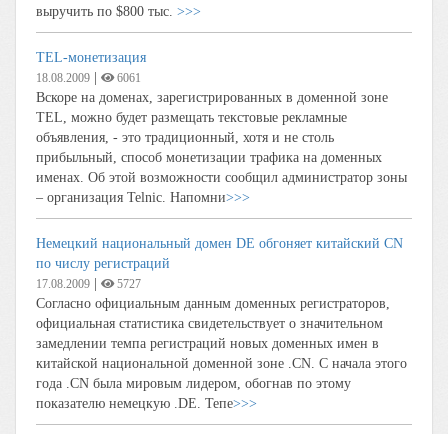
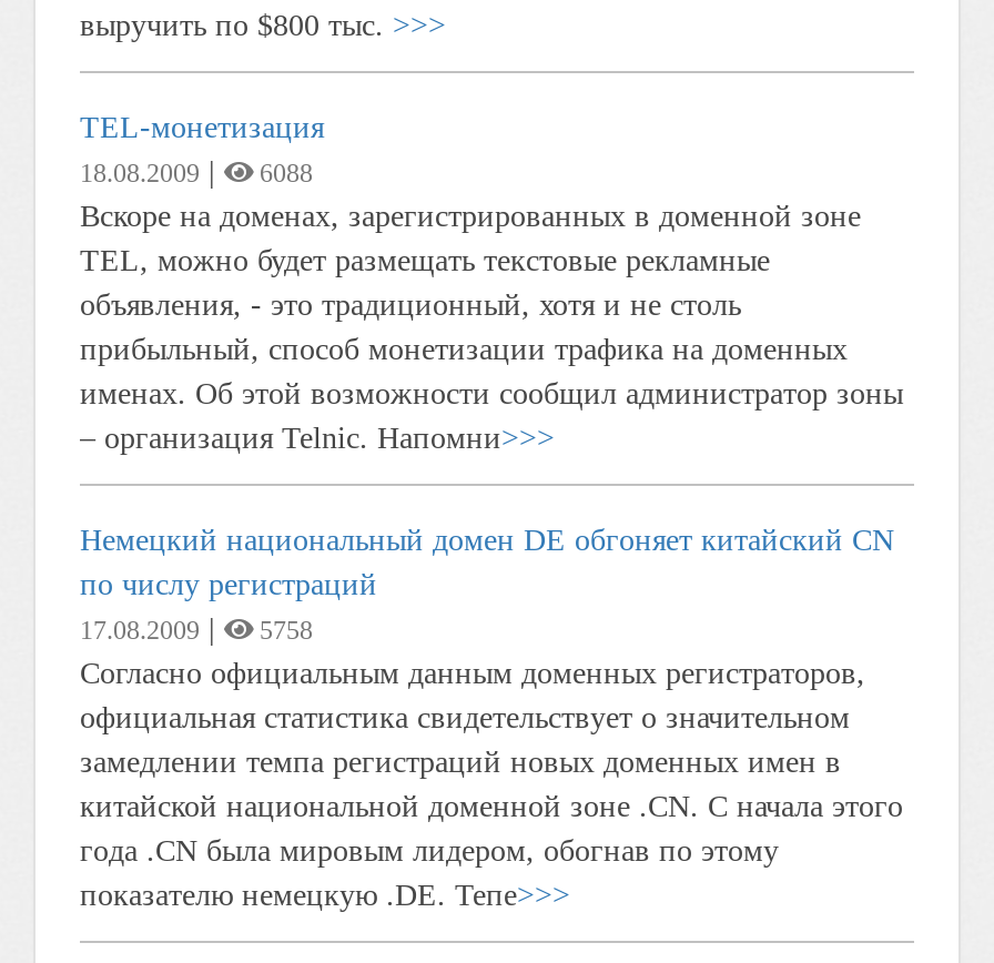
- 6061
+ 6088

- 5727
+ 5758
